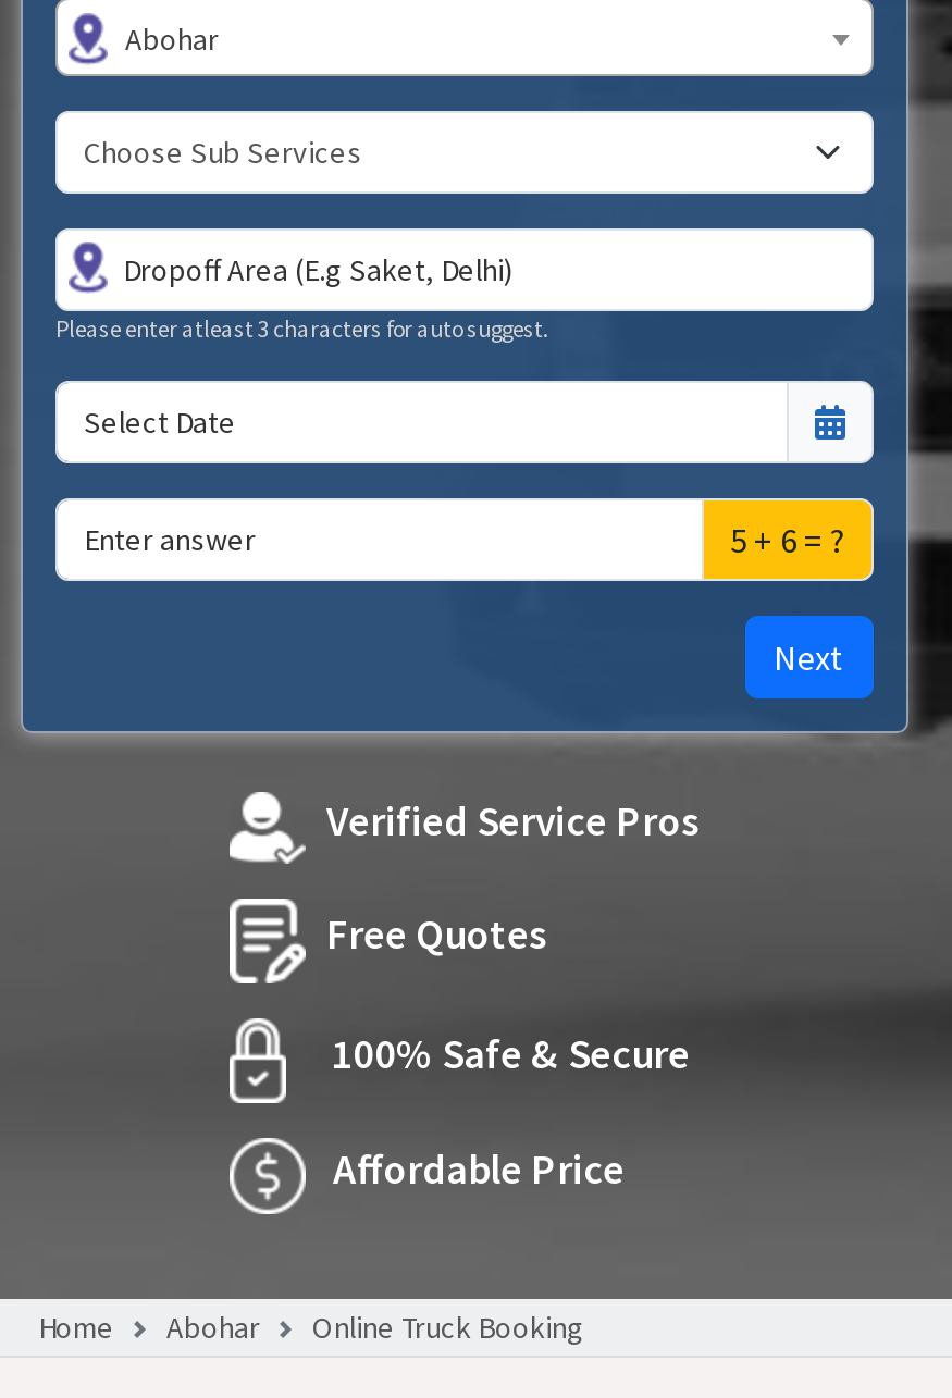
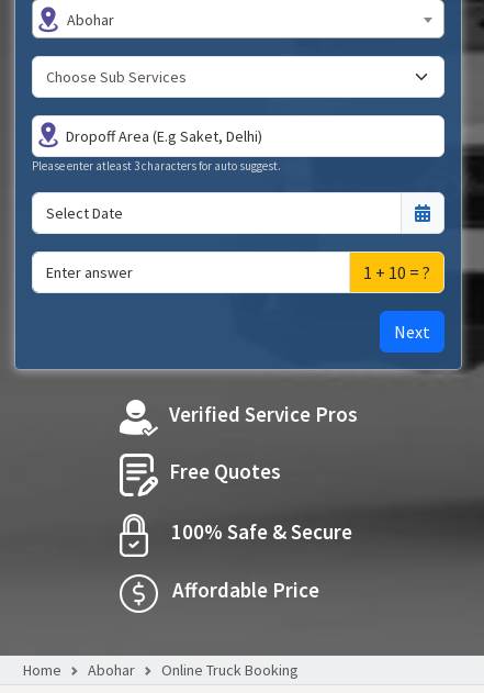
- 5 + 6 = ?
+ 1 + 10 = ?
